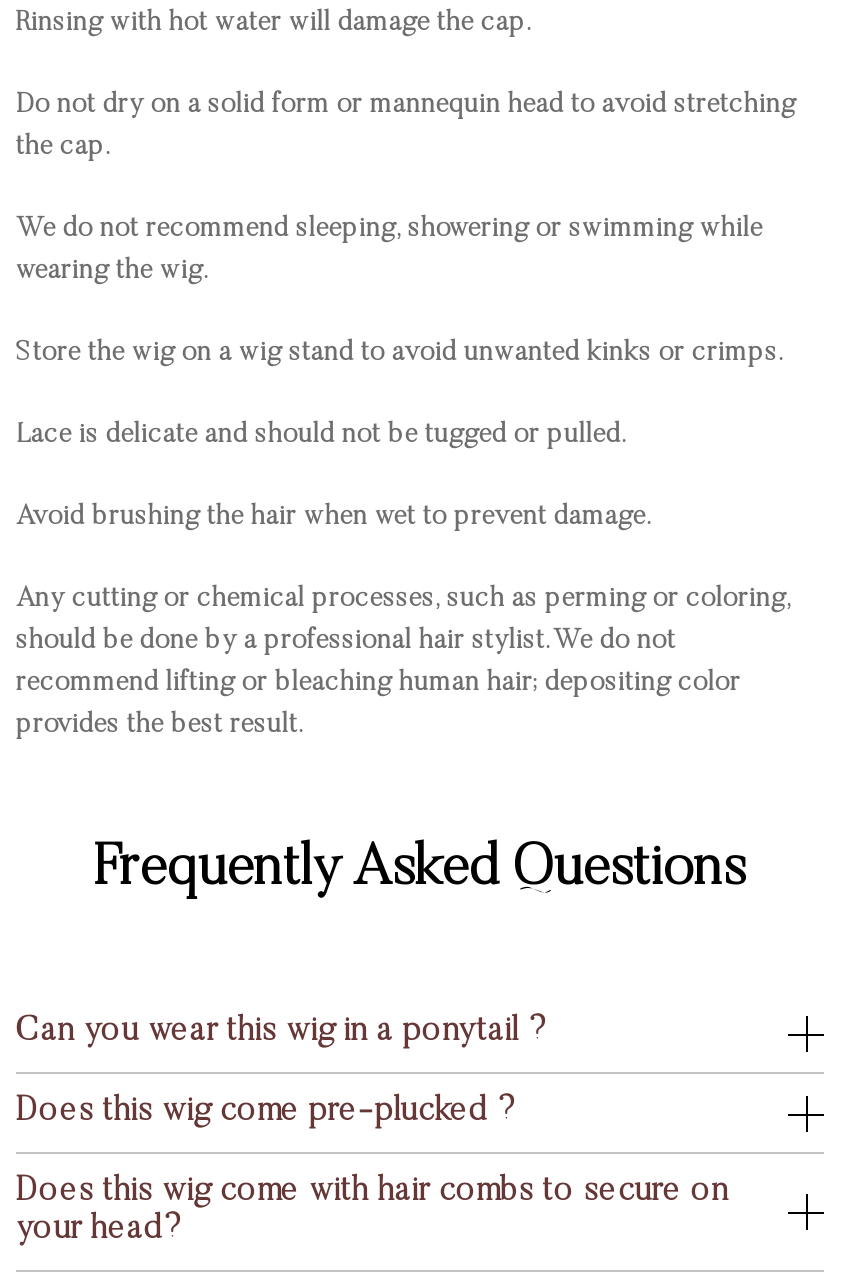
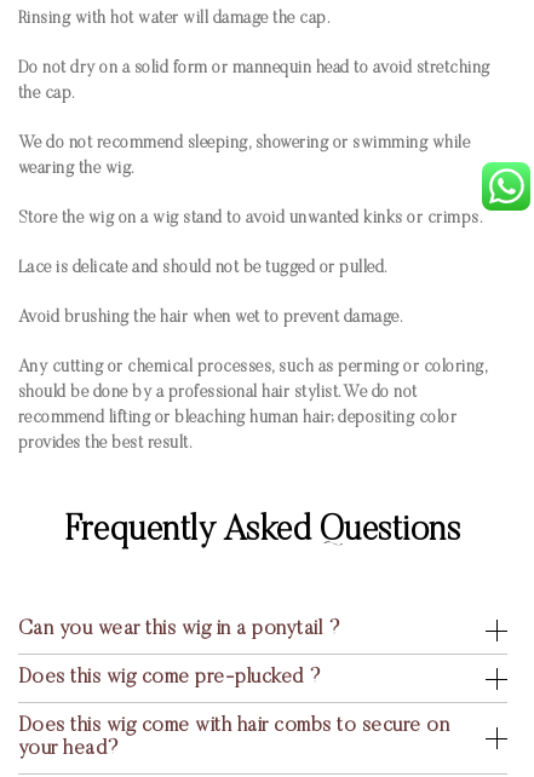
+ [image]
